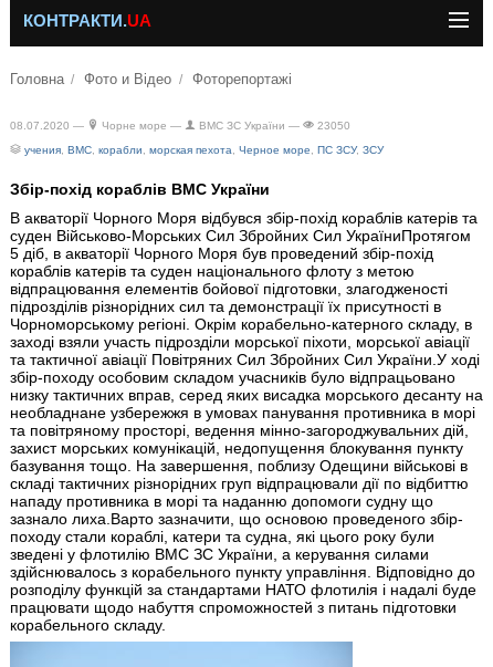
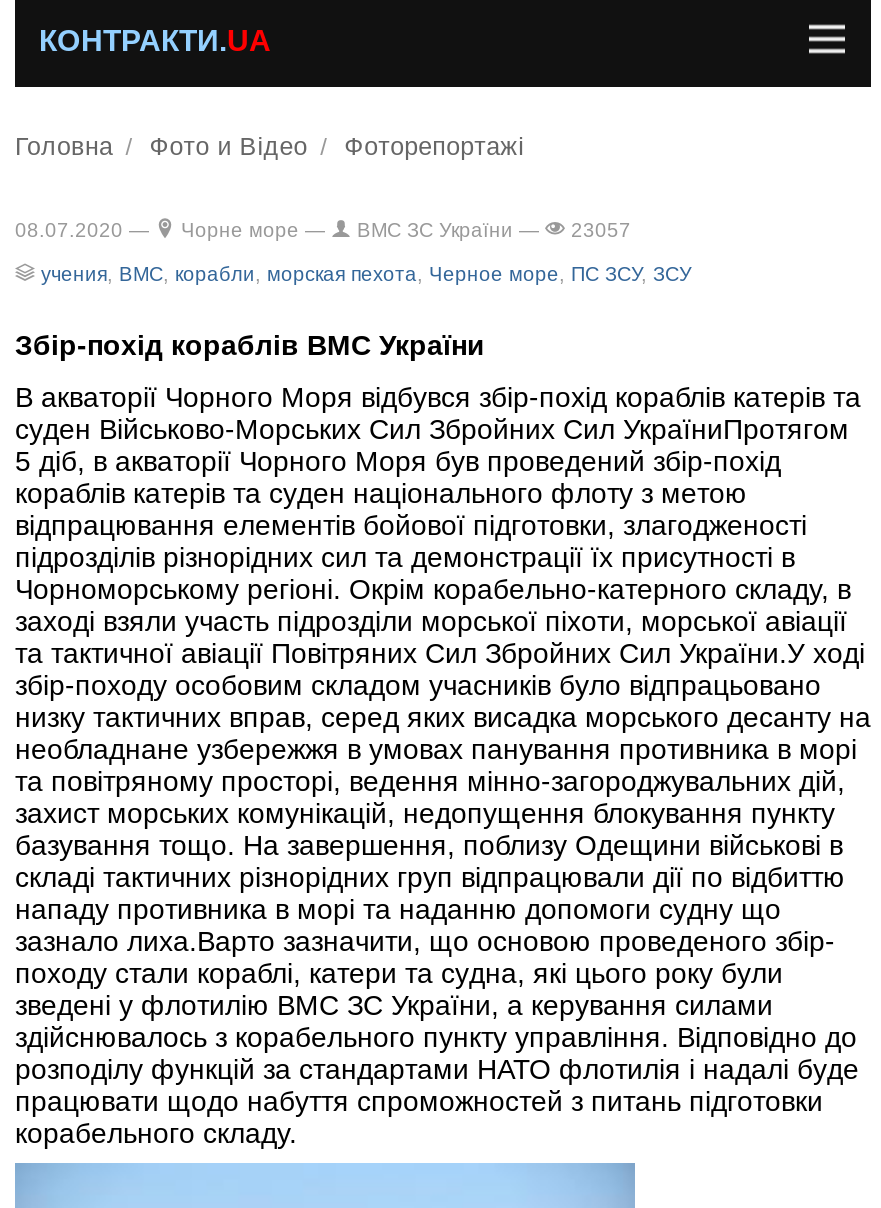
- 08.07.2020 — Чорне море — ВМС ЗС України — 23050
+ 08.07.2020 — Чорне море — ВМС ЗС України — 23057
